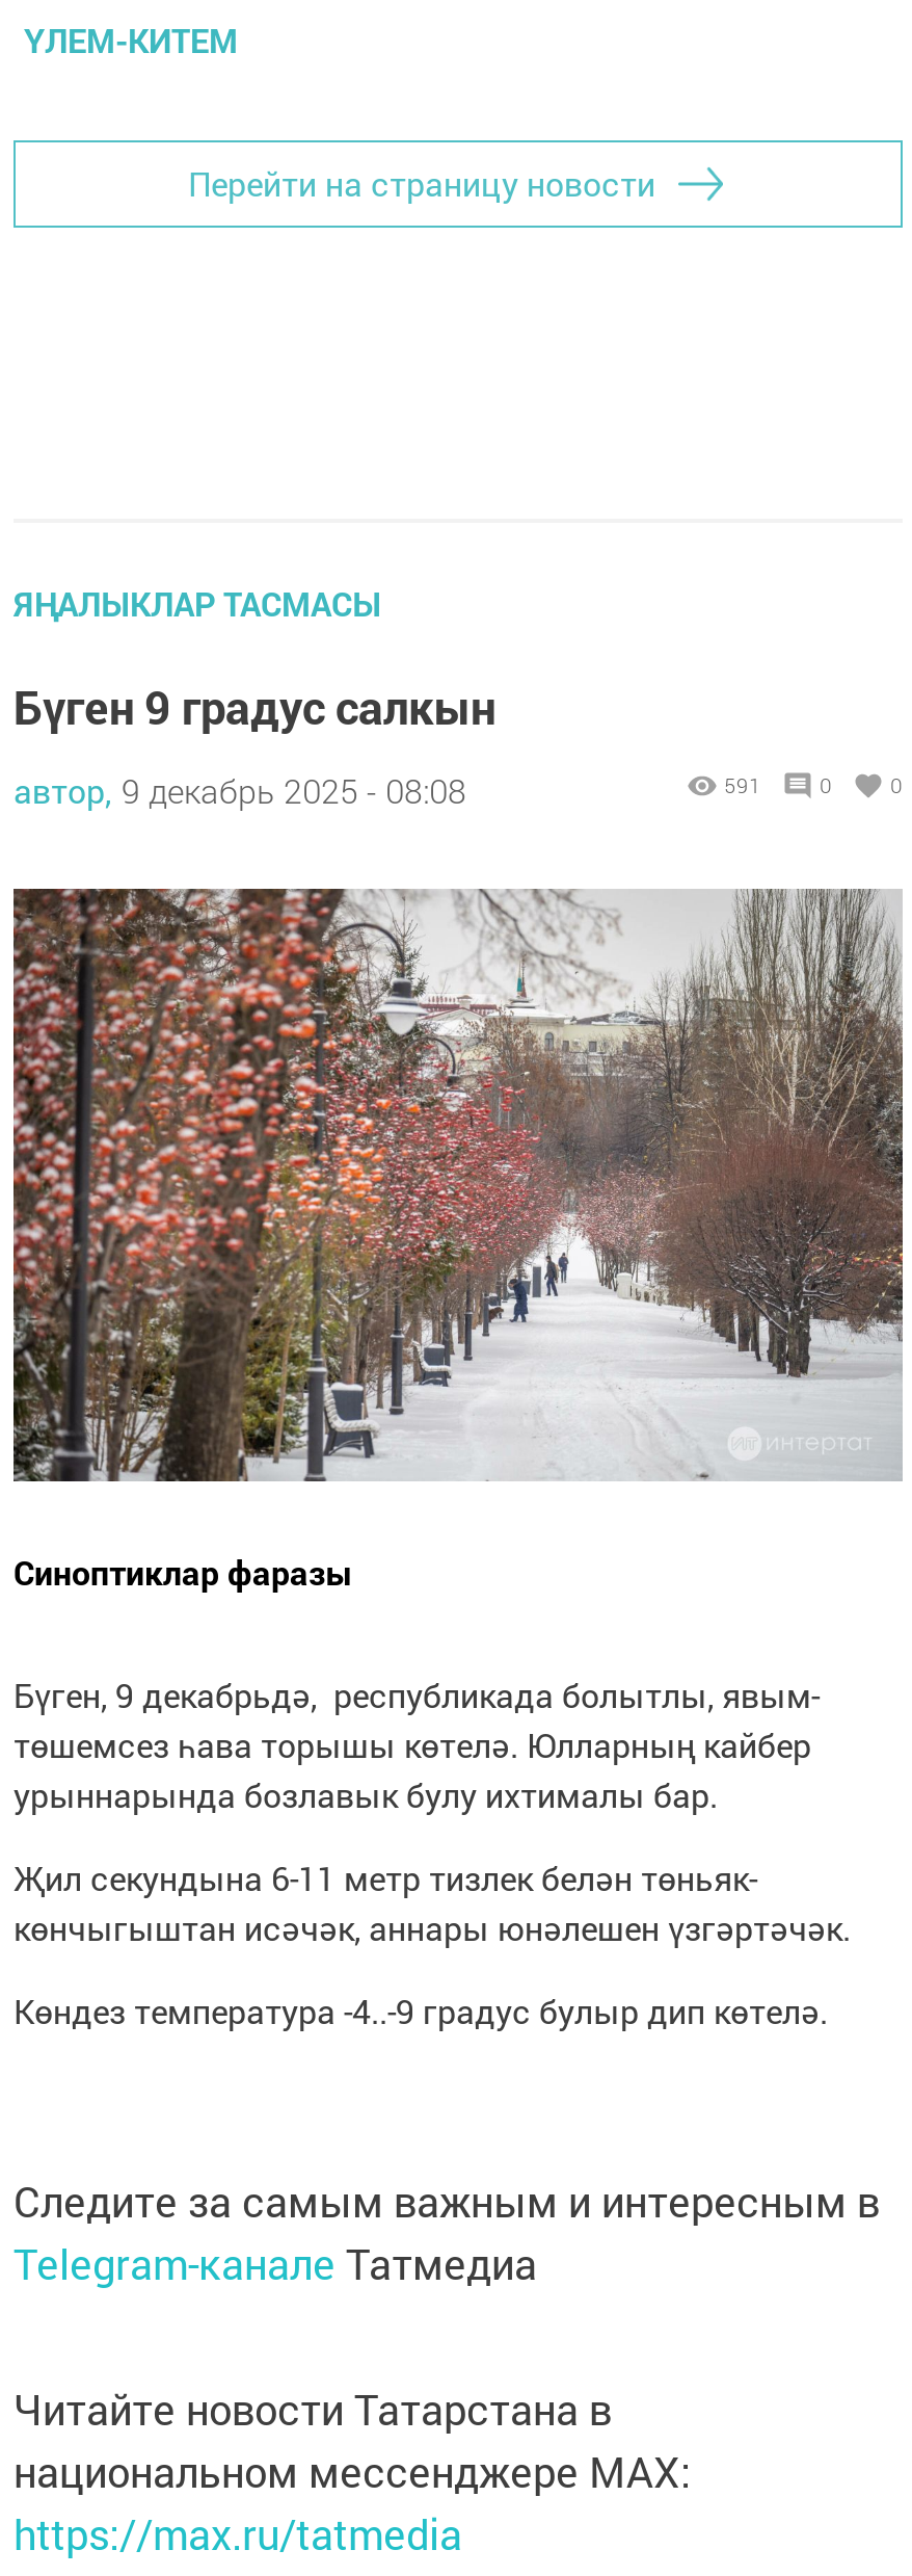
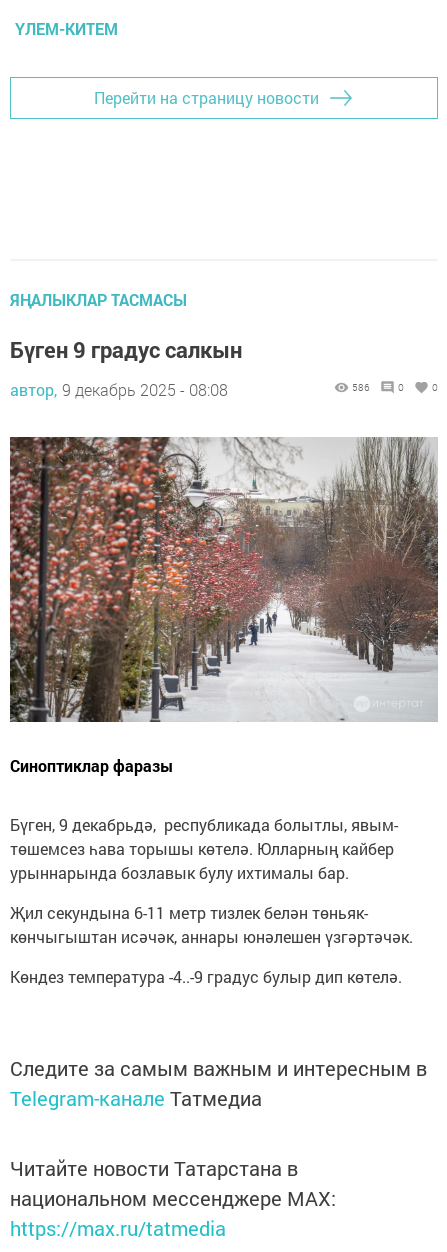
- 591
+ 586
